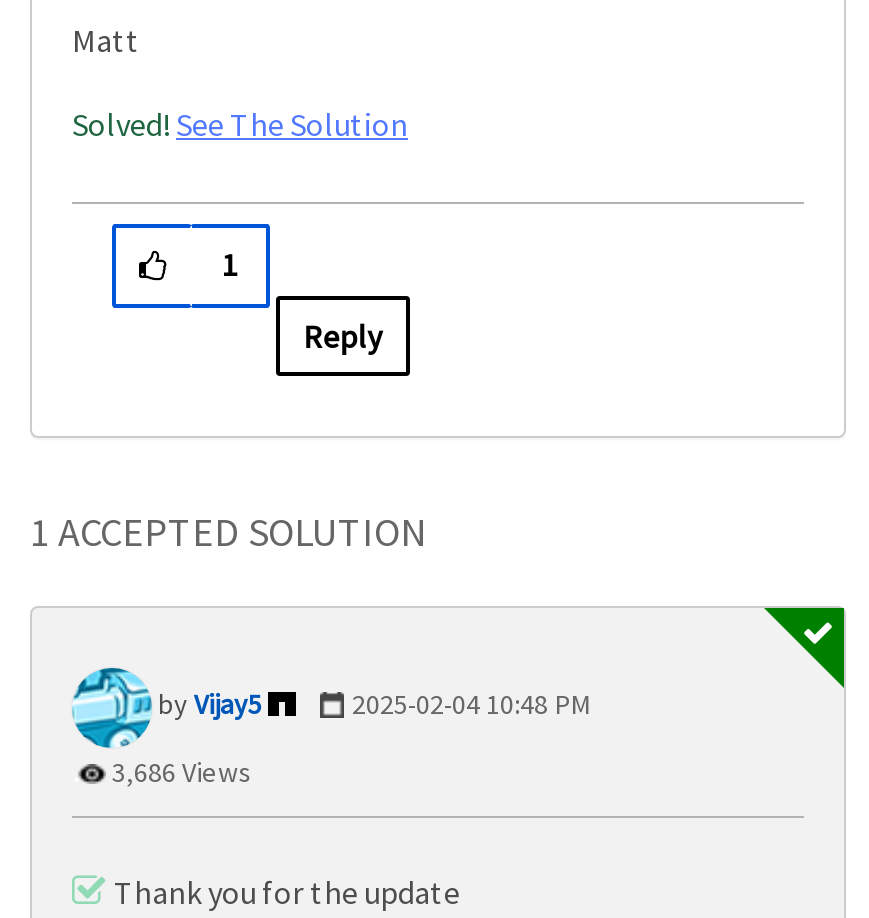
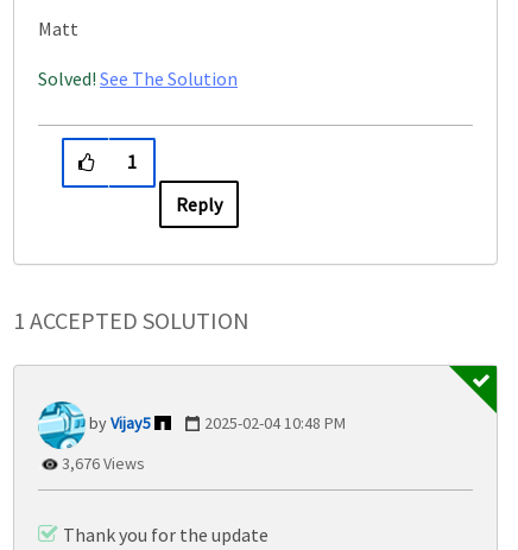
- 3,686 Views
+ 3,676 Views
